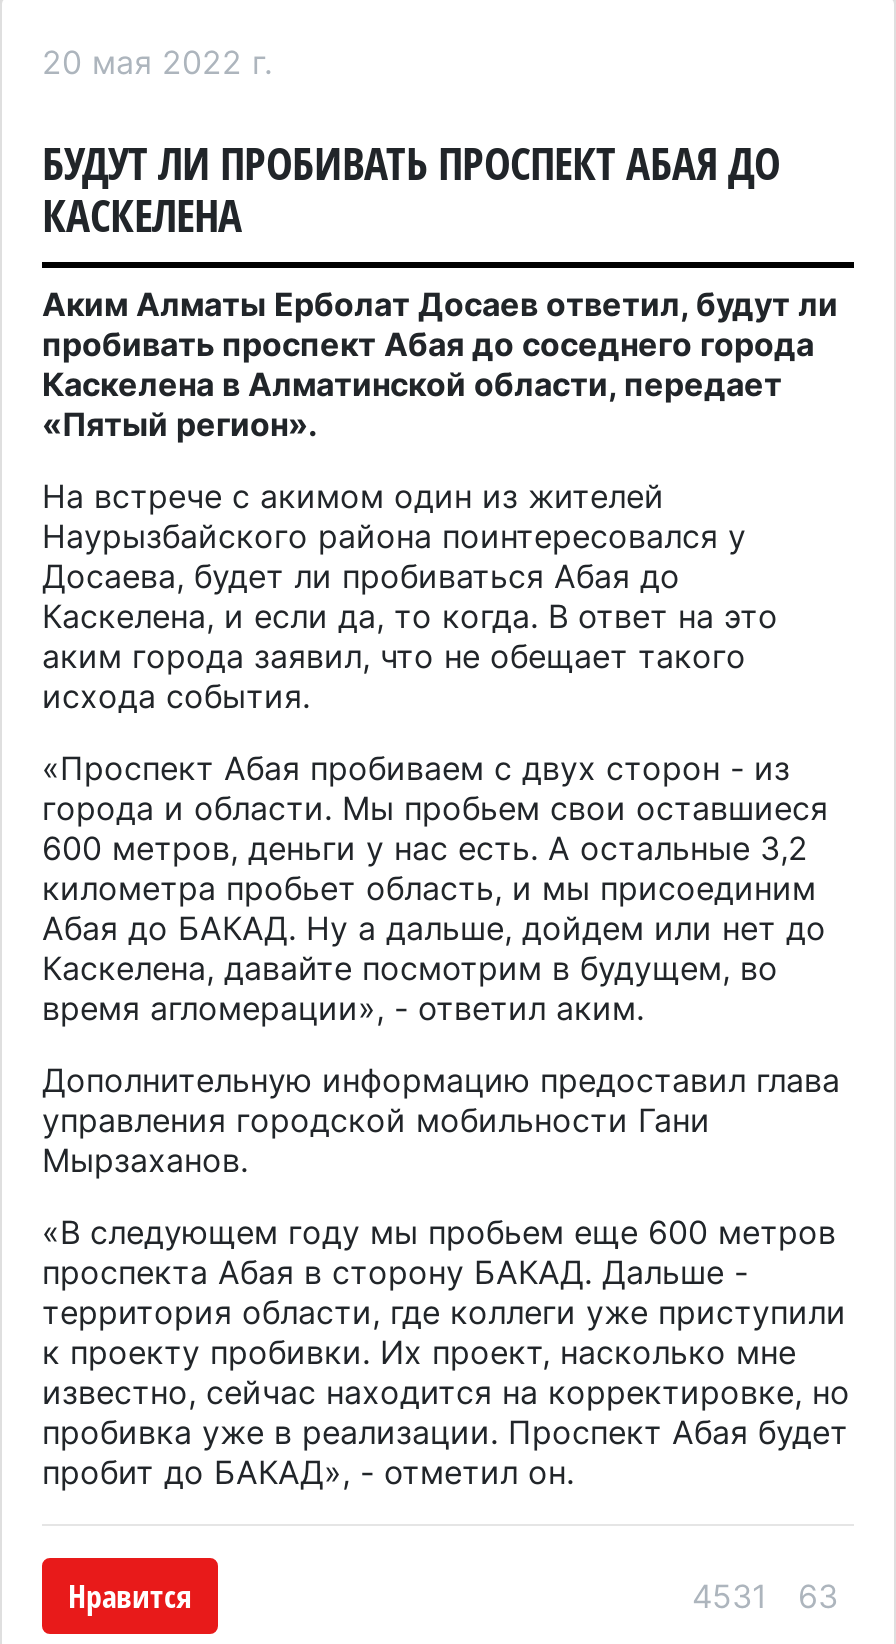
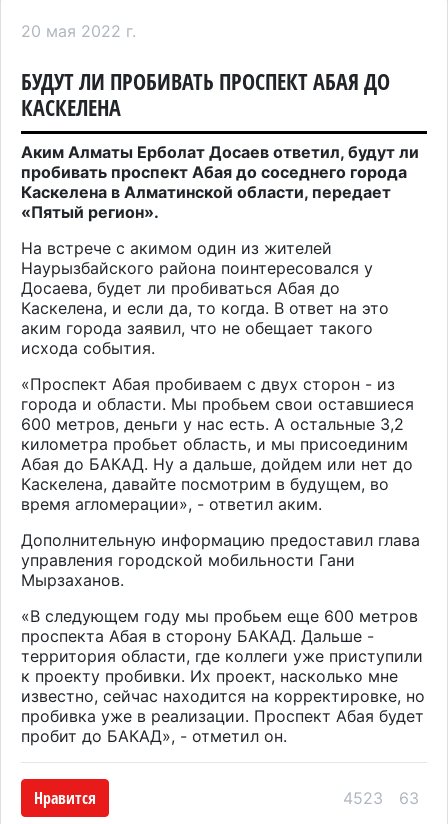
- 4531 63
+ 4523 63
